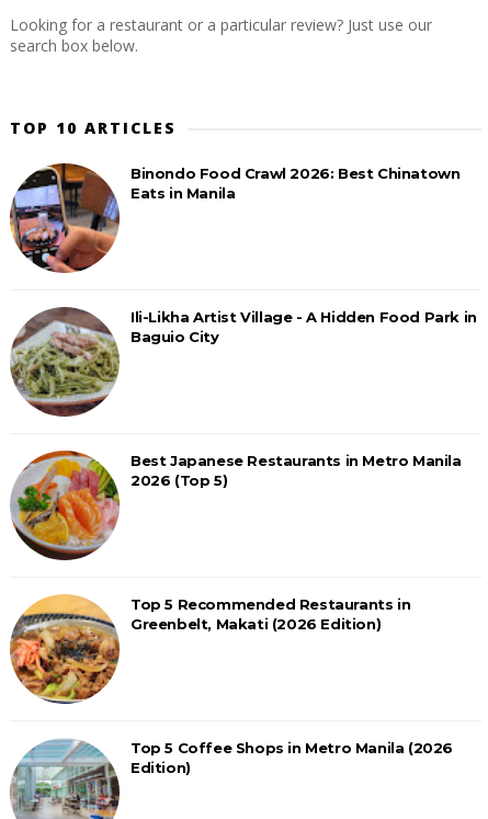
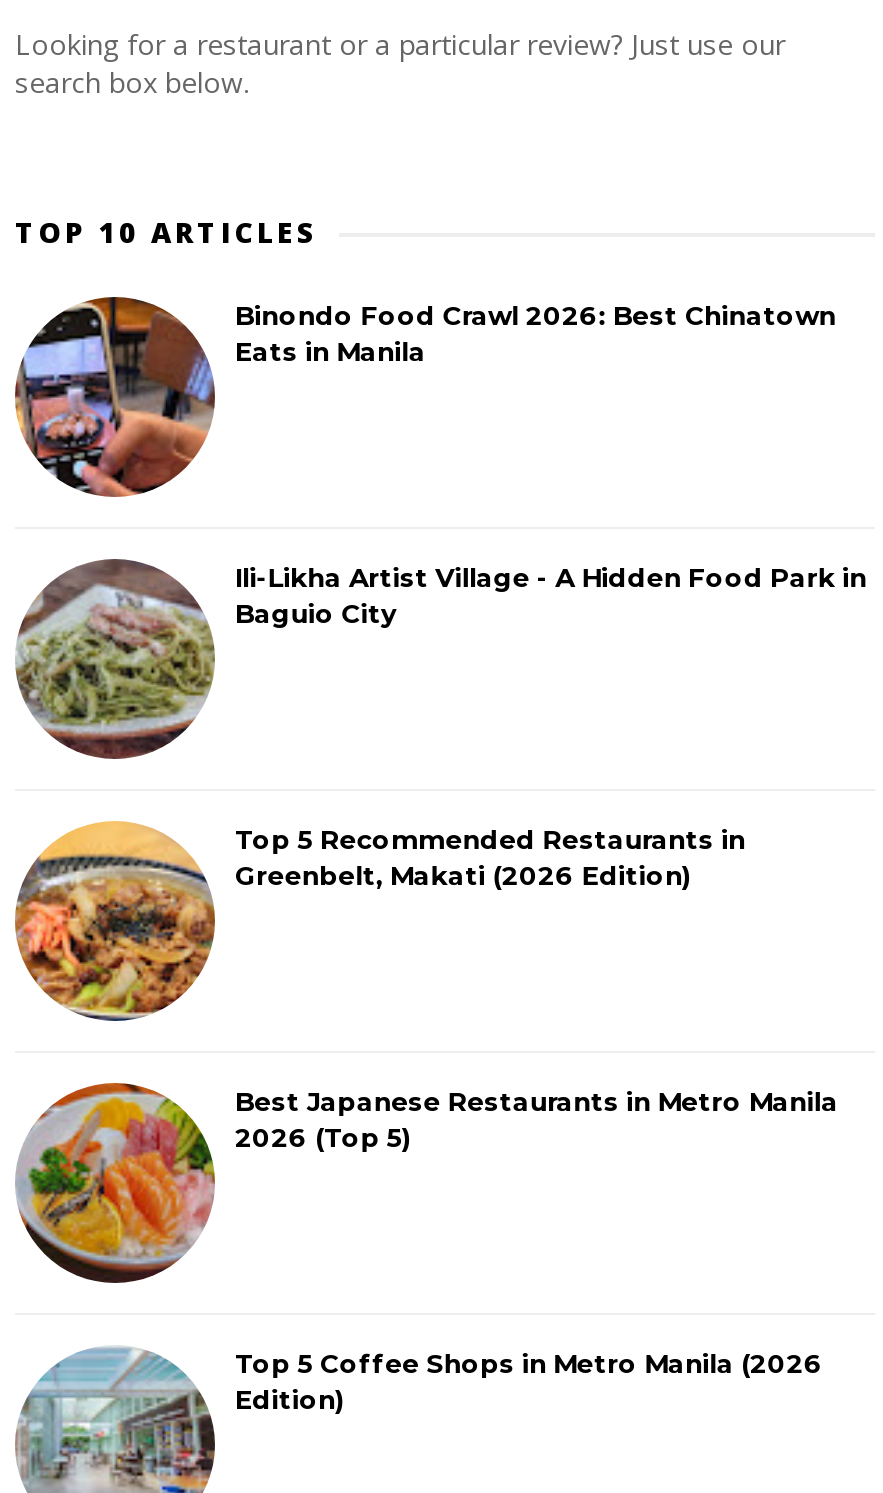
moved down: [image] | Best Japanese Restaurants in Metro Manila | 2026 (Top 5)

moved up: [image] | Top 5 Recommended Restaurants in | Greenbelt, Makati (2026 Edition)
